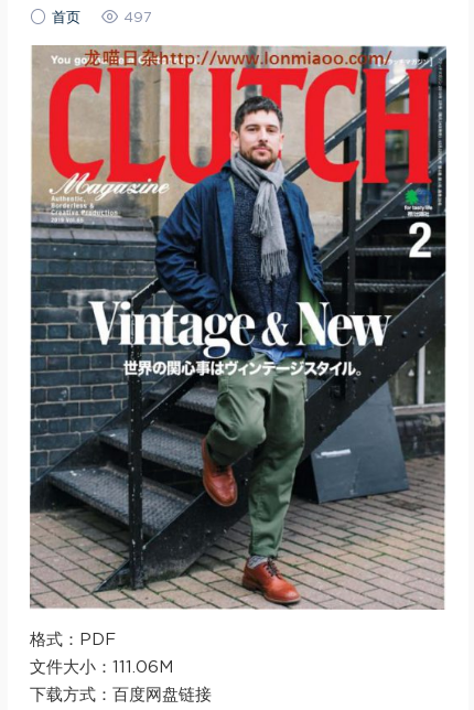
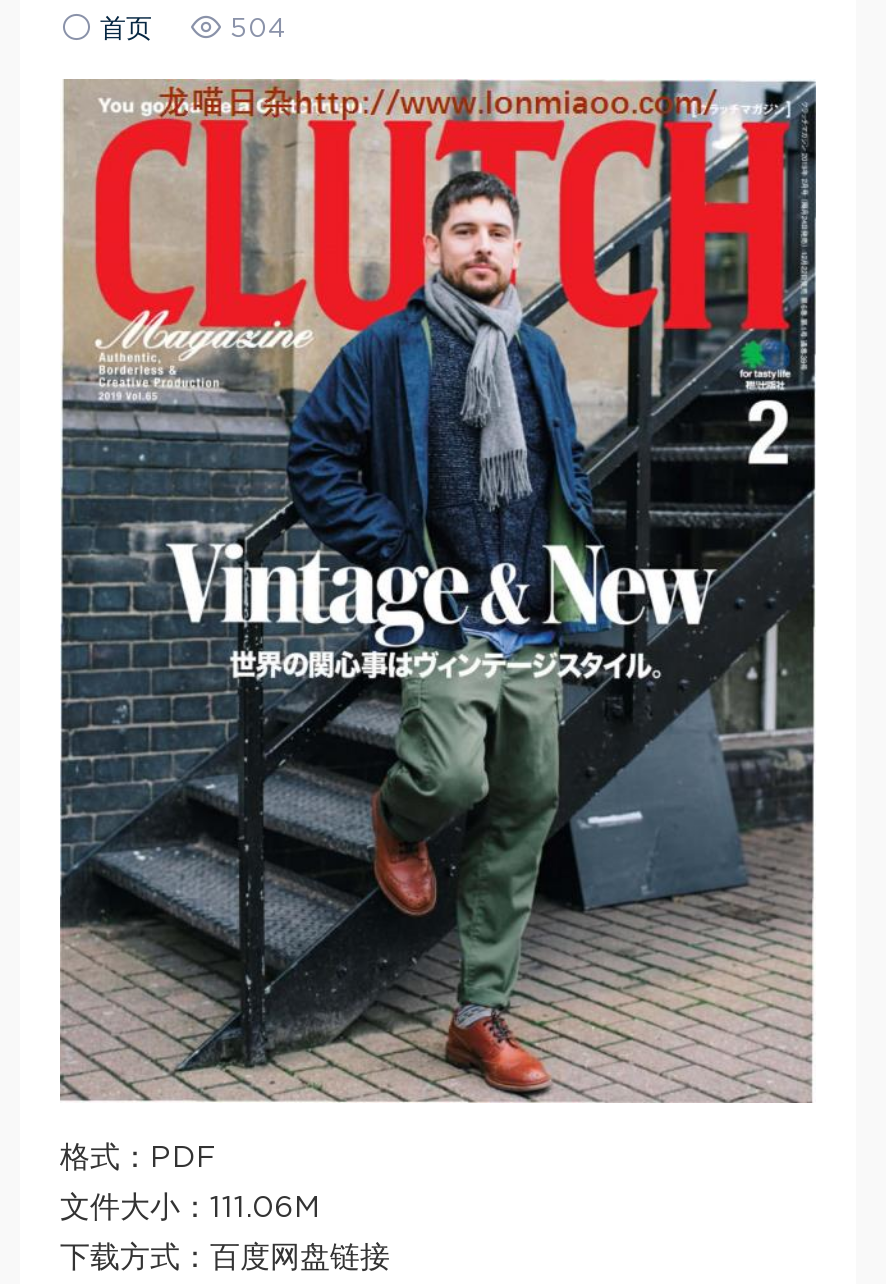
- 497
+ 504
